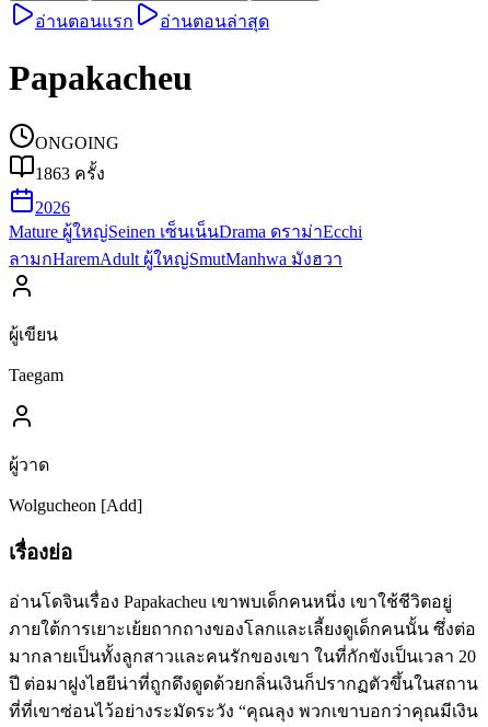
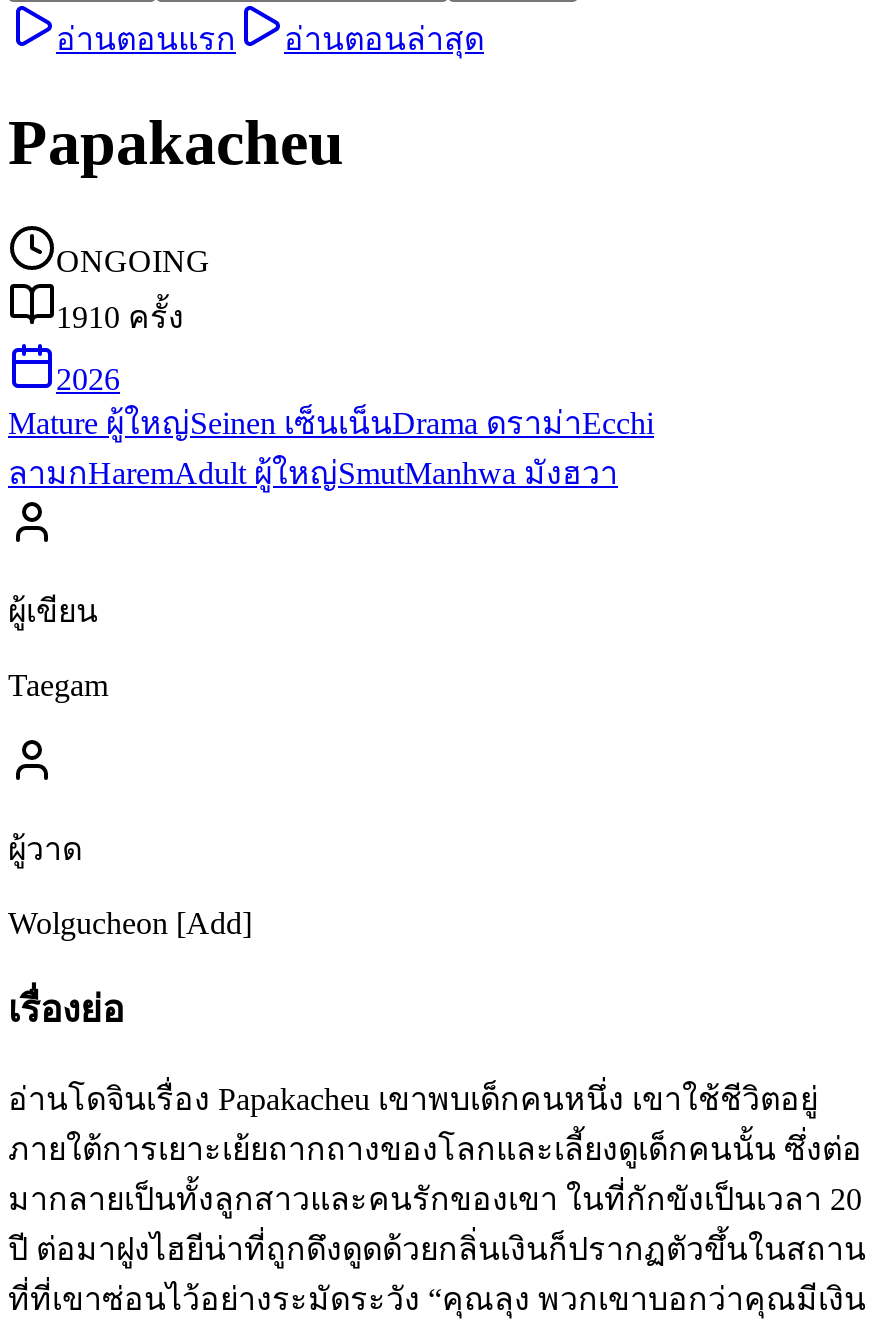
- 1863ครั้ง
+ 1910ครั้ง
